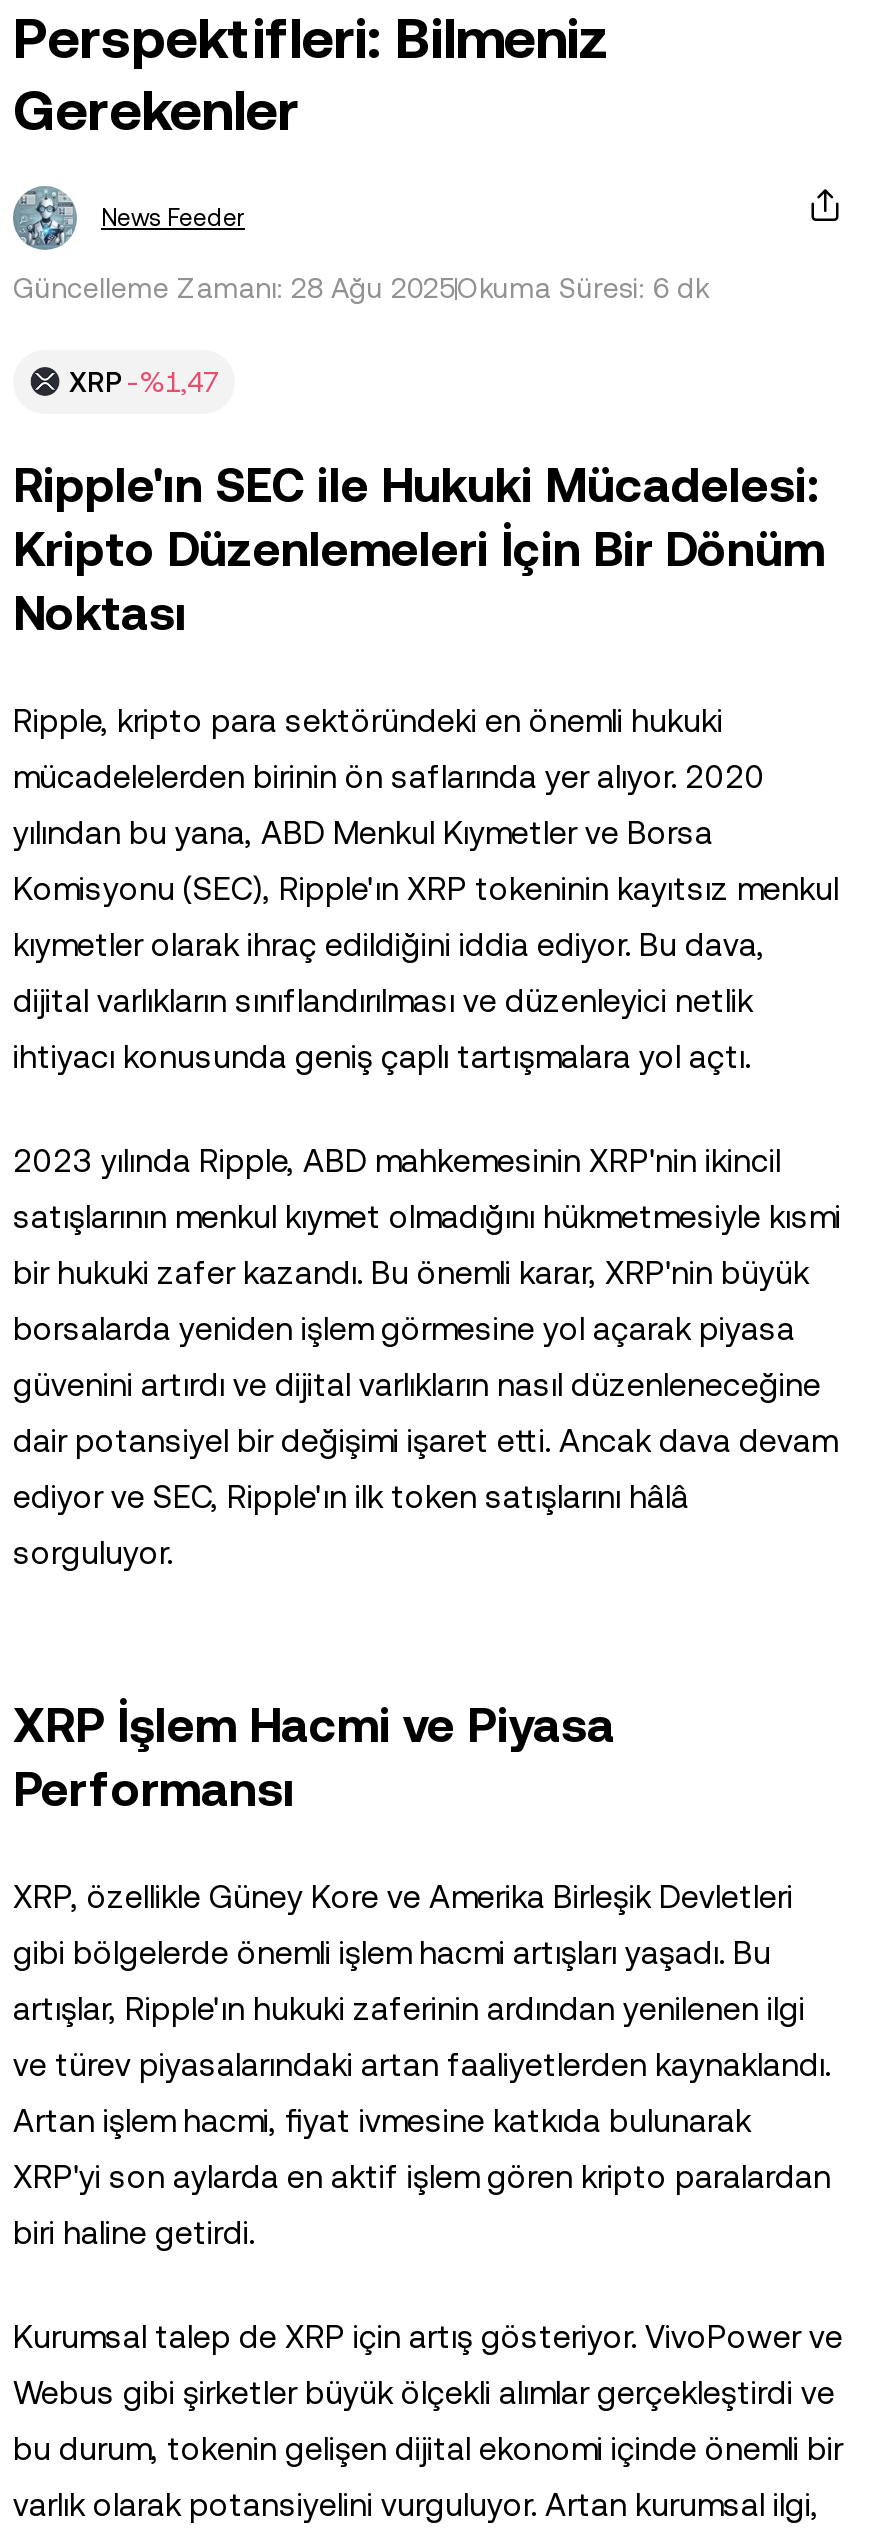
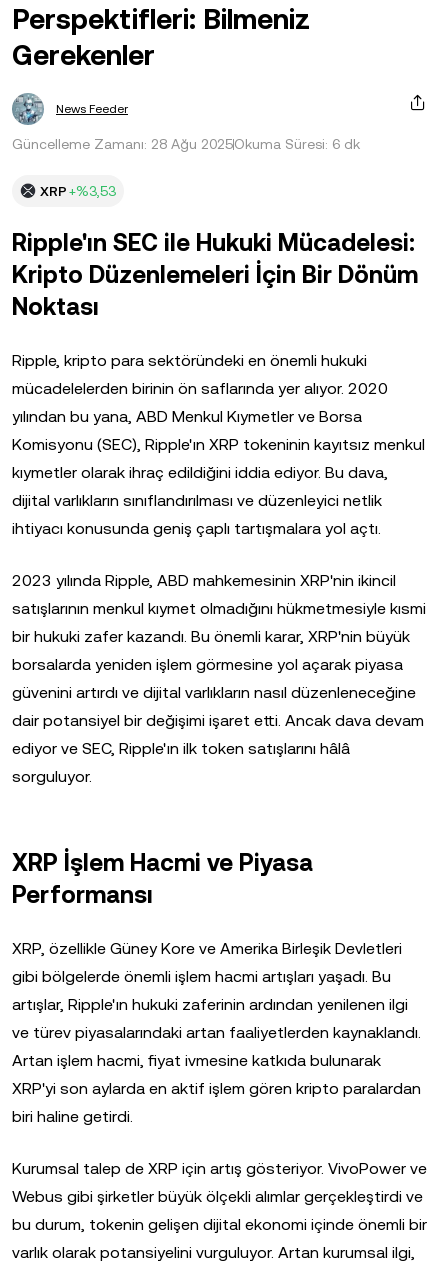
- XRP -%1,47
+ XRP +%3,53
